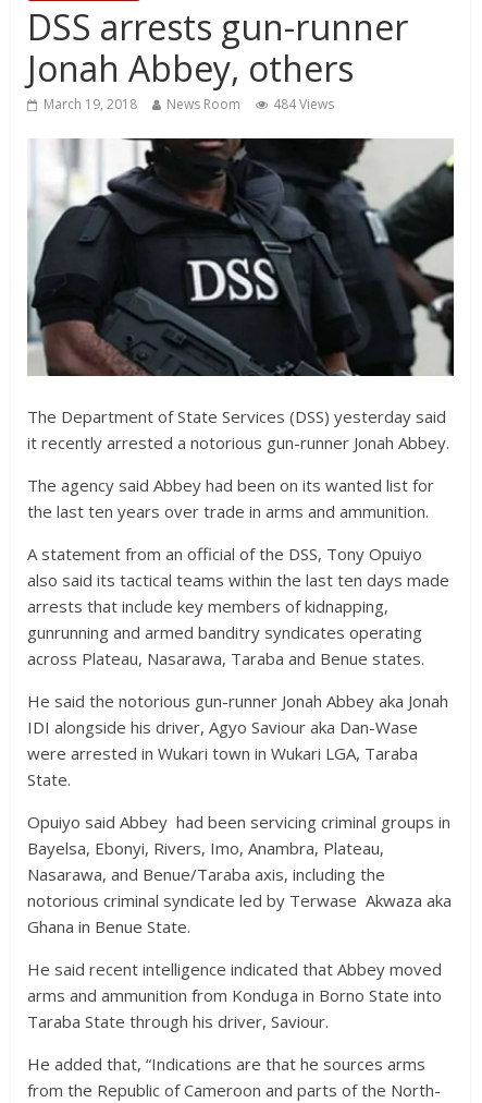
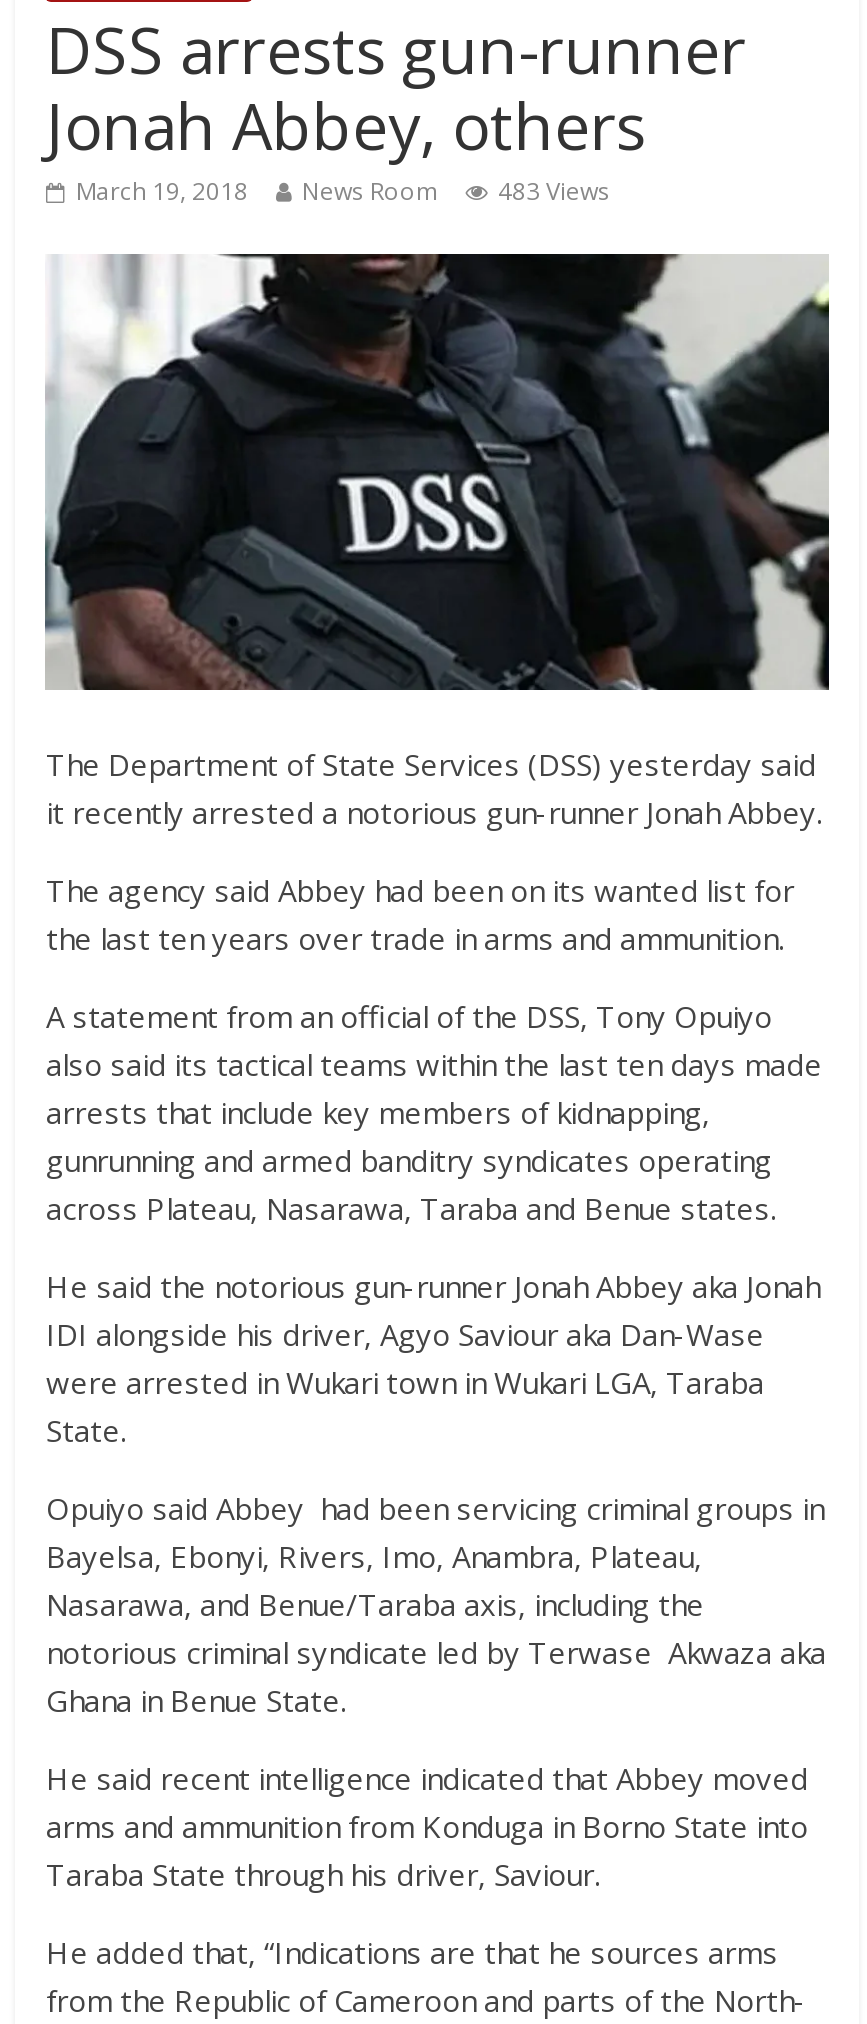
- March 19, 2018 News Room 484 Views
+ March 19, 2018 News Room 483 Views
